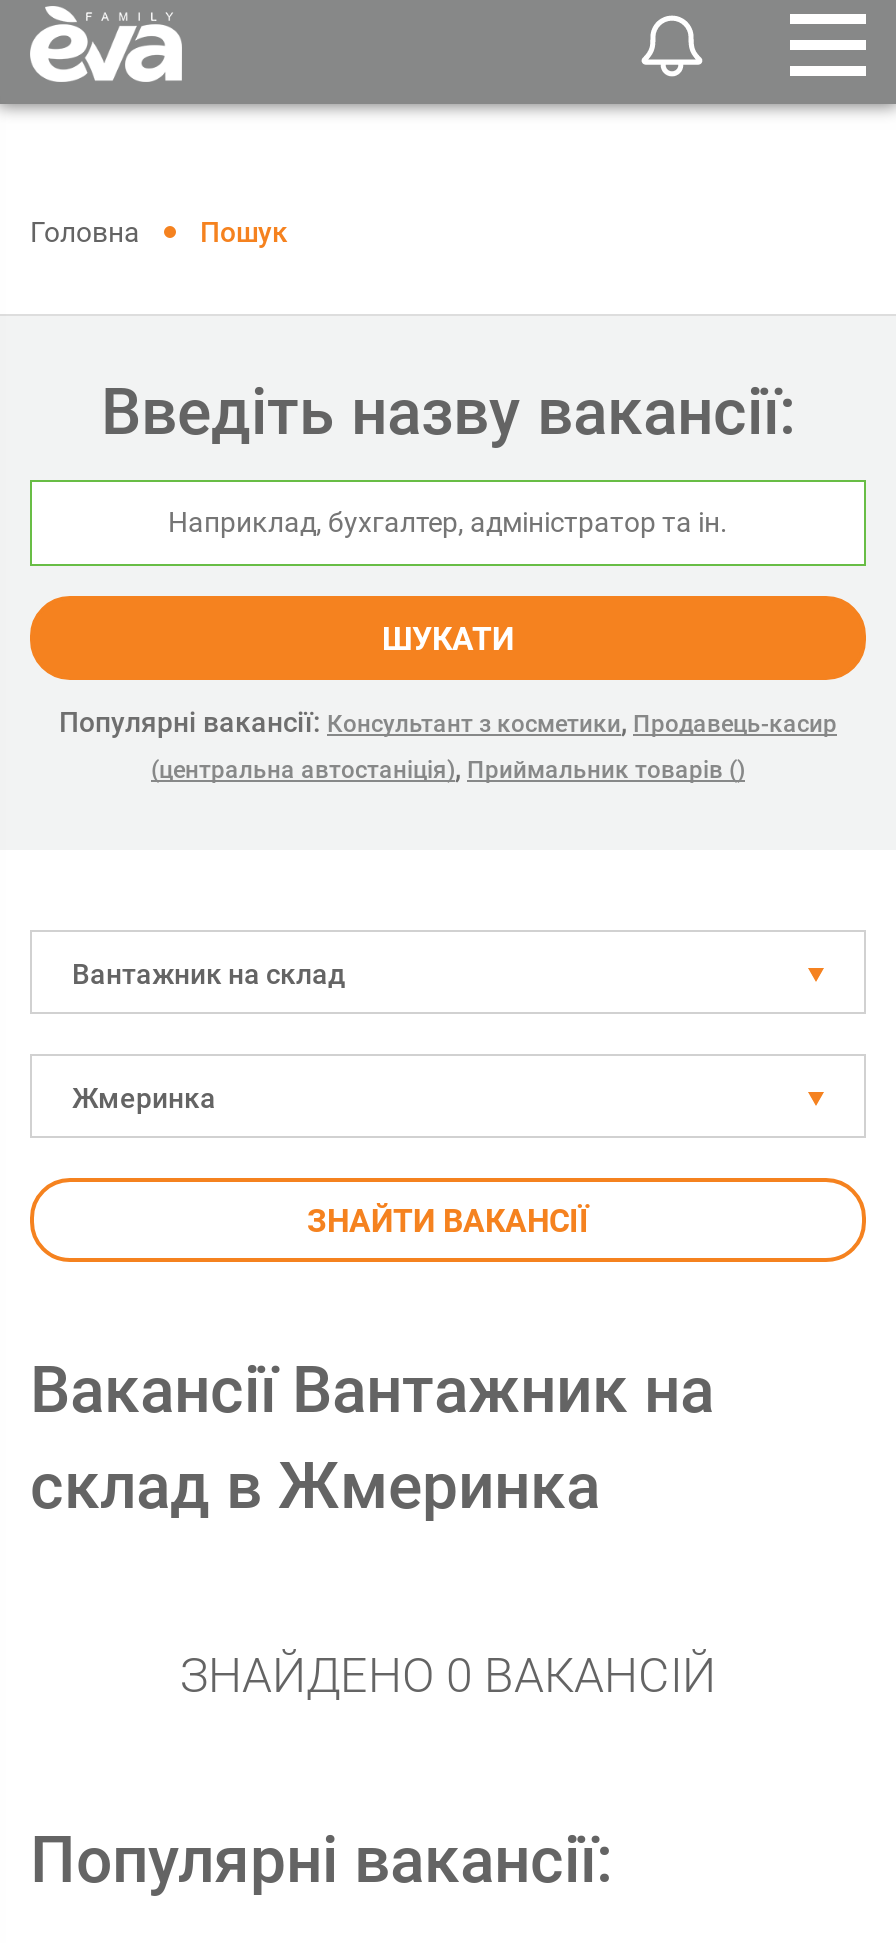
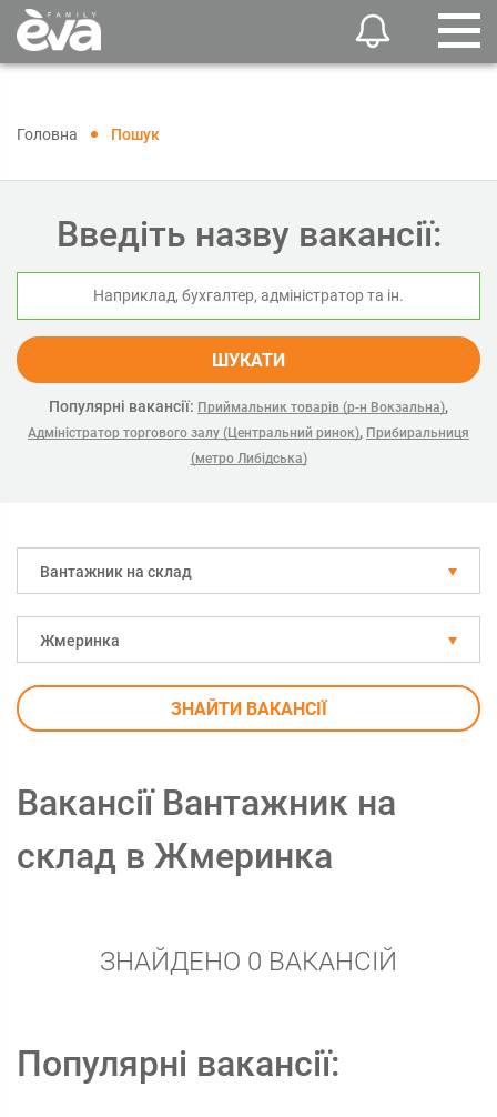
- Популярні вакансії: Консультант з косметики, Продавець-касир
- (центральна автостаніція), Приймальник товарів ()
+ Популярні вакансії: Приймальник товарів (р-н Вокзальна),
+ Адміністратор торгового залу (Центральний ринок), Прибиральниця
+ (метро Либідська)
